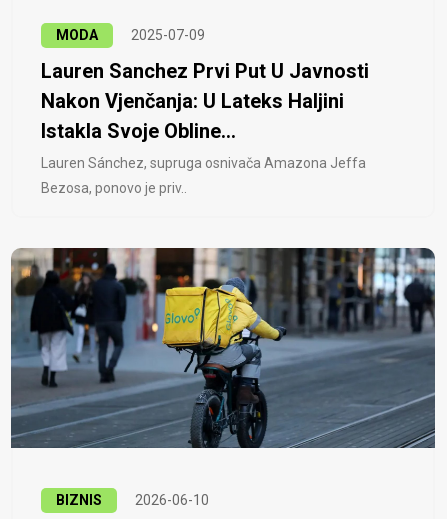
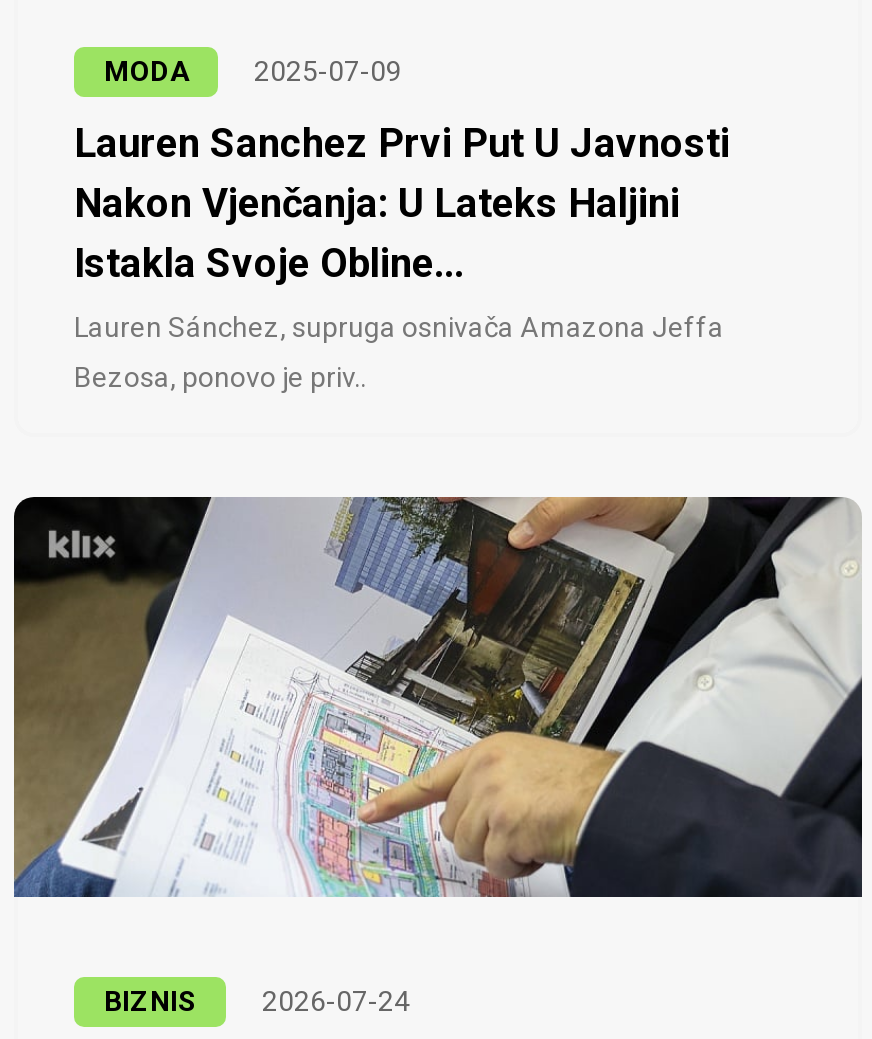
- [image]
+ [image]

- 2026-06-10
+ 2026-07-24
